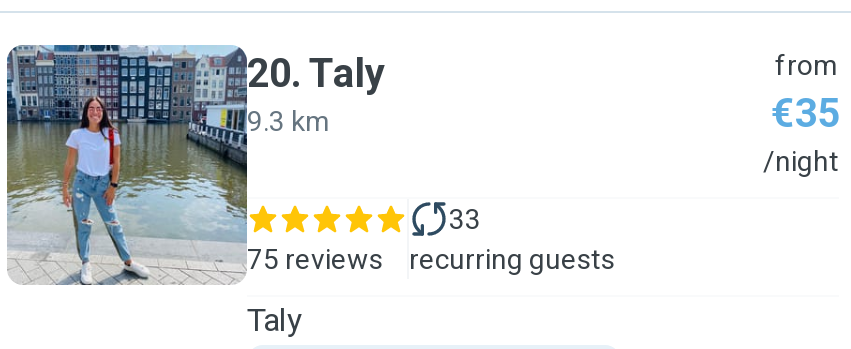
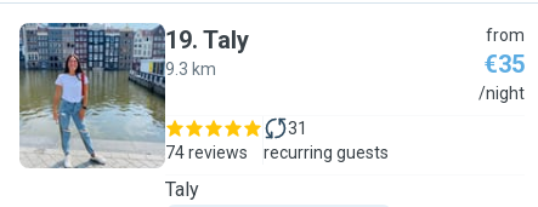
- 20. Taly
+ 19. Taly

- 33
+ 31

- 75 reviews recurring guests
+ 74 reviews recurring guests
